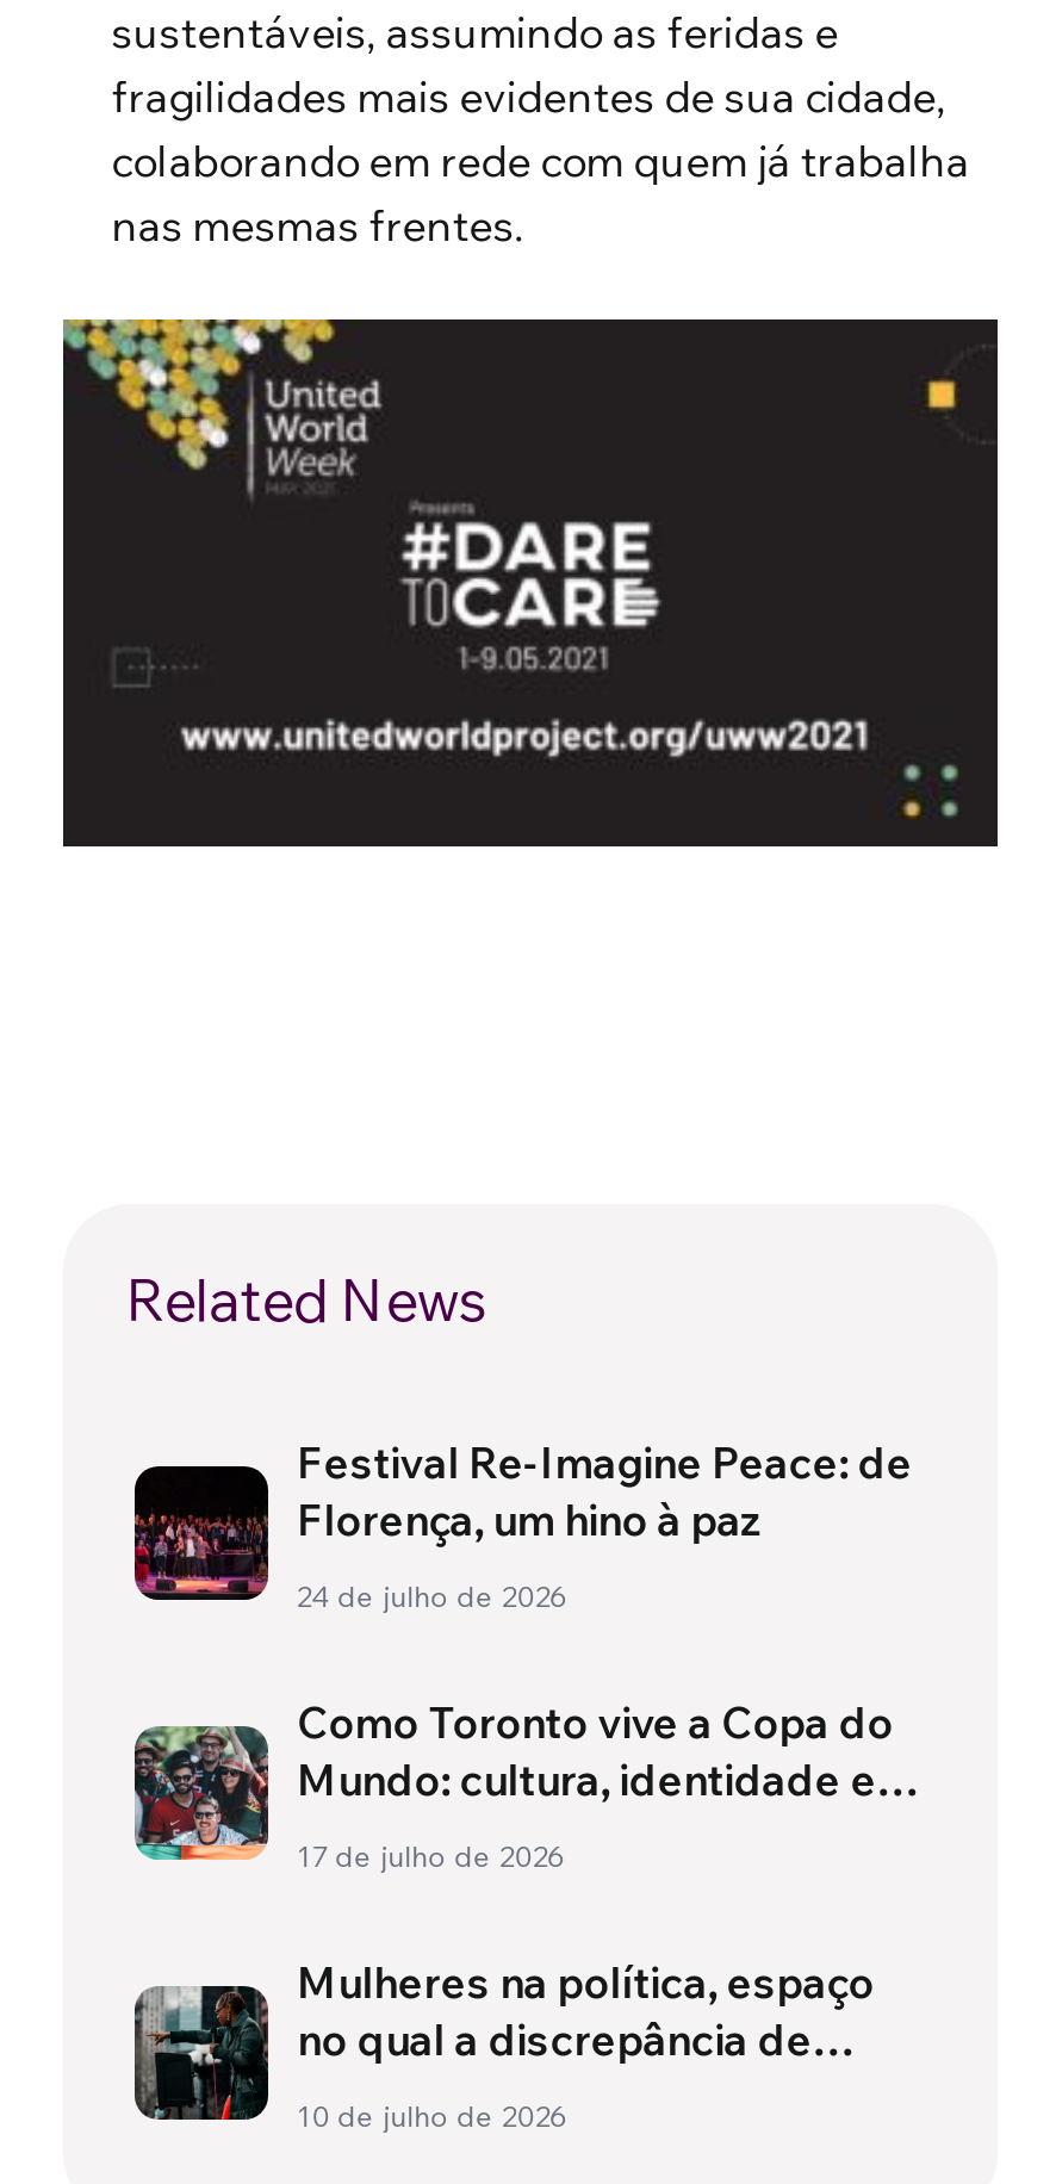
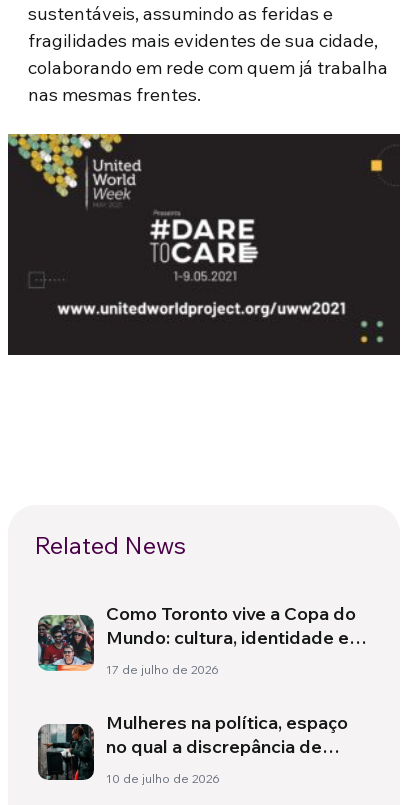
- [image]
- Festival Re-Imagine Peace: de
- Florença, um hino à paz
- 24 de julho de 2026
